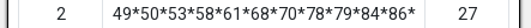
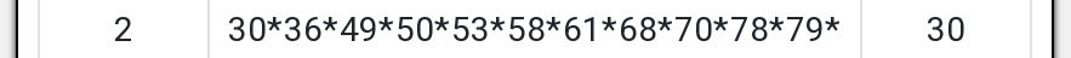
- 49*50*53*58*61*68*70*78*79*84*86*
+ 30*36*49*50*53*58*61*68*70*78*79*

- 27
+ 30
